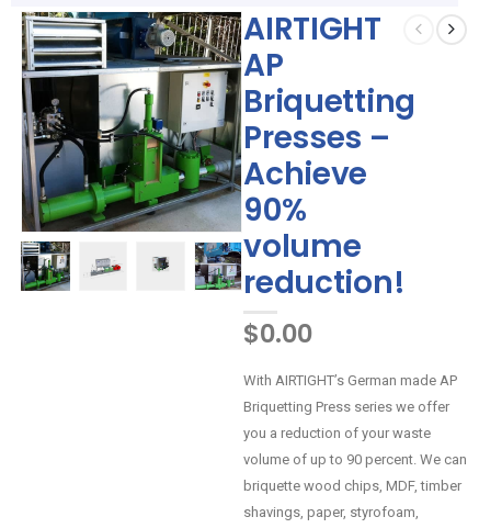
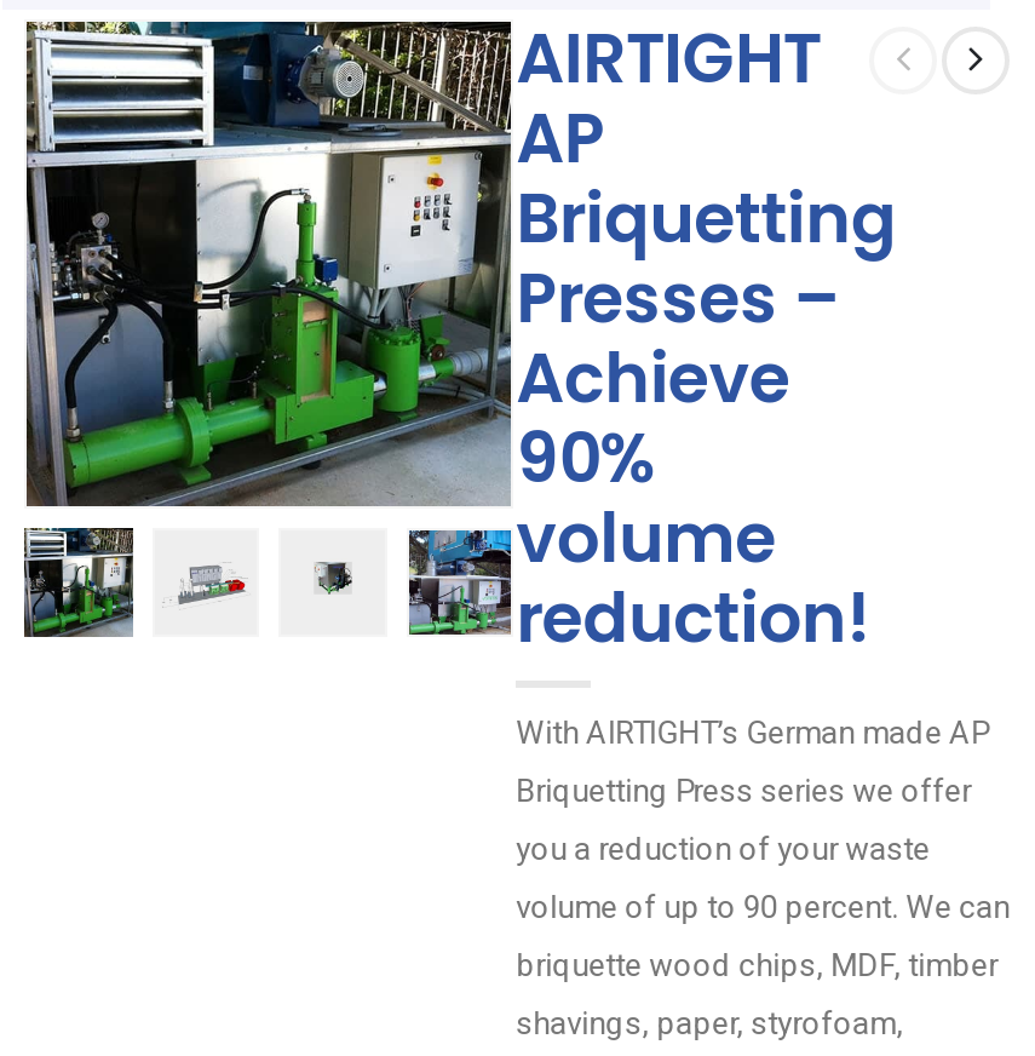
- $0.00
